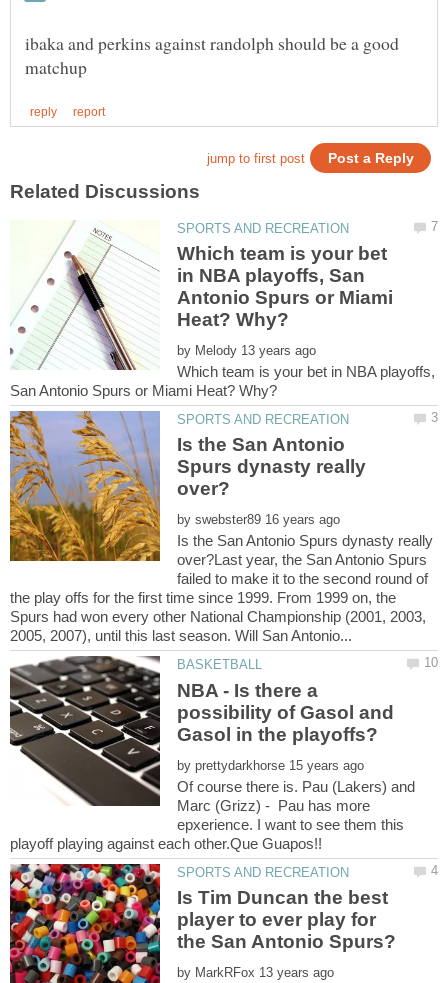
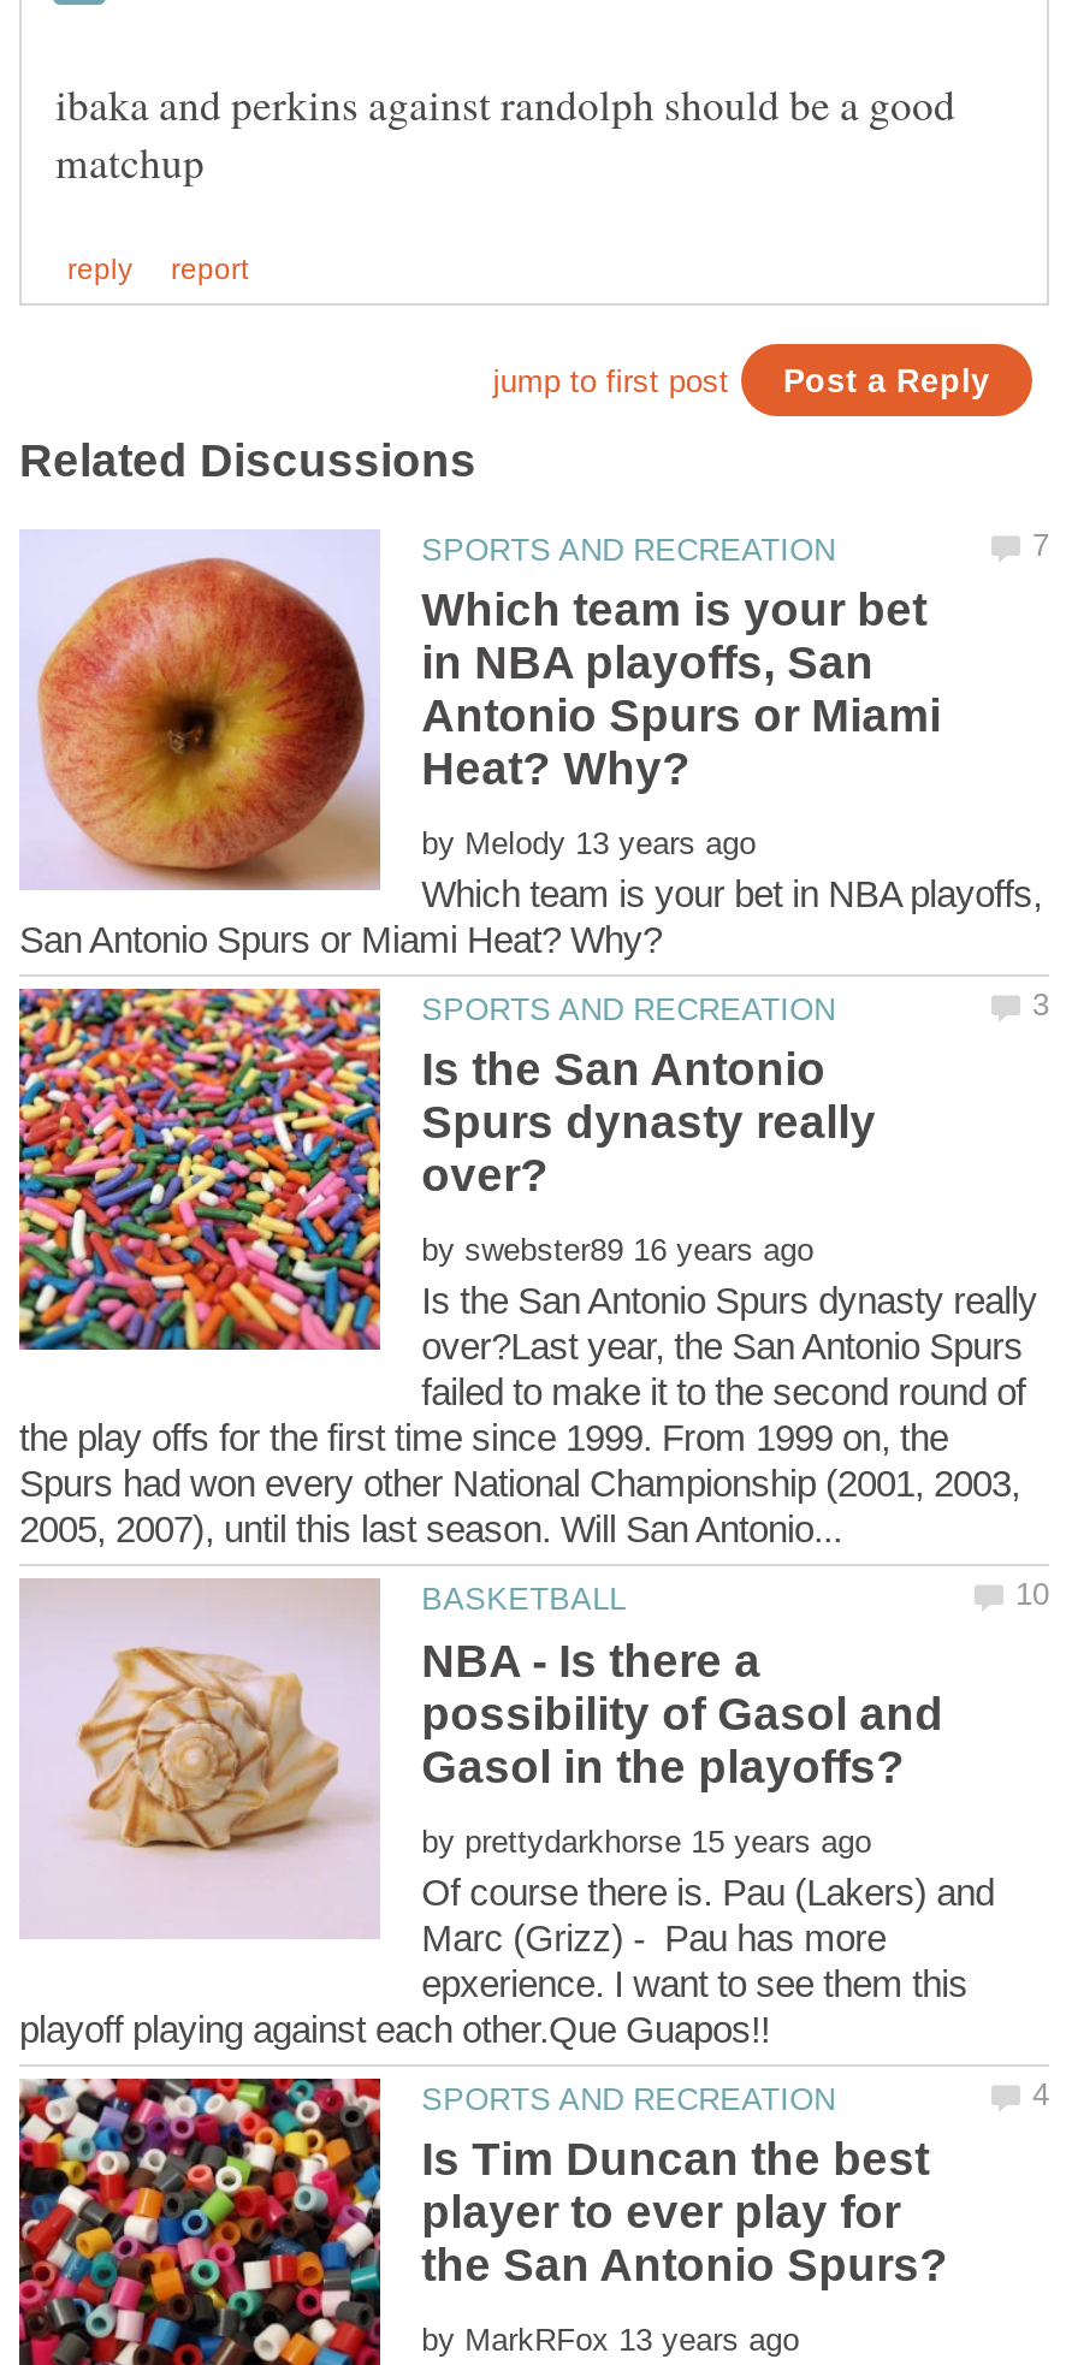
- [image]
+ [image]

- [image]
+ [image]

- [image]
+ [image]
